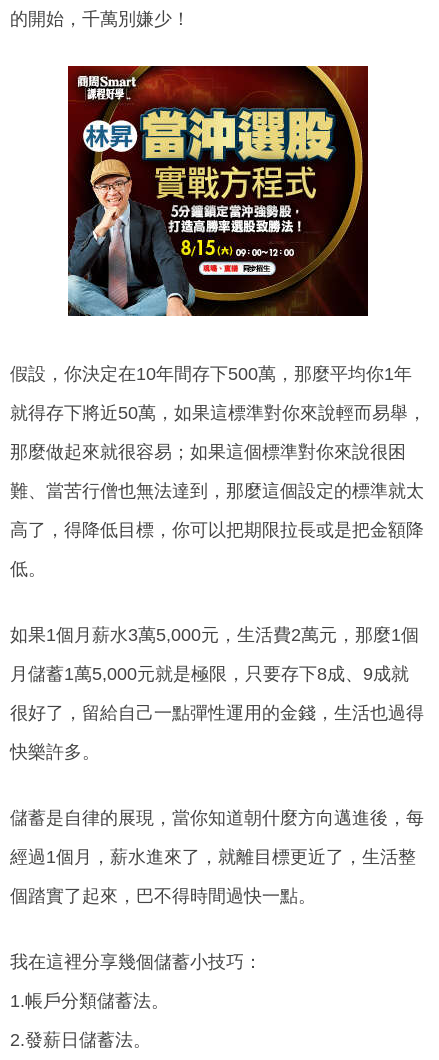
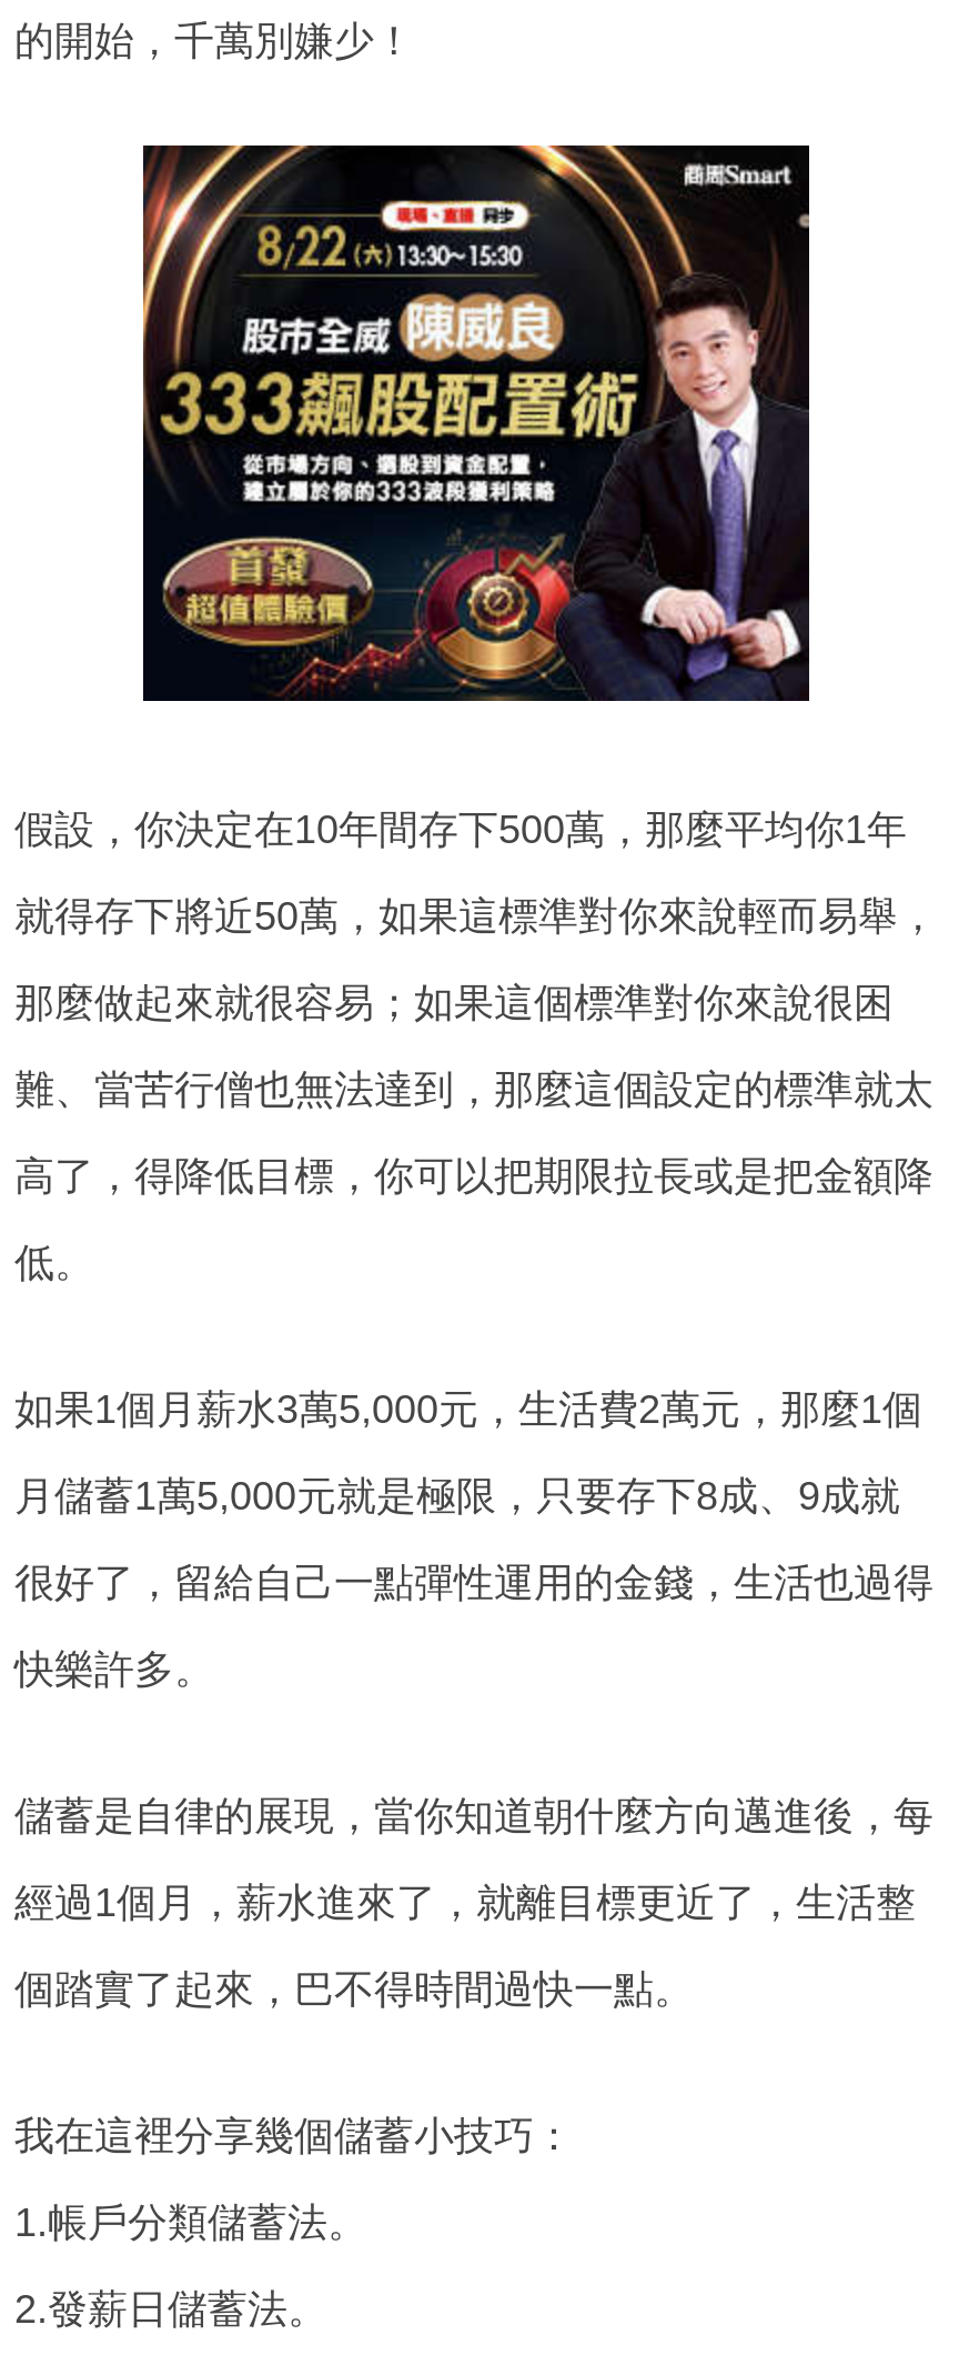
- [image]
+ [image]
